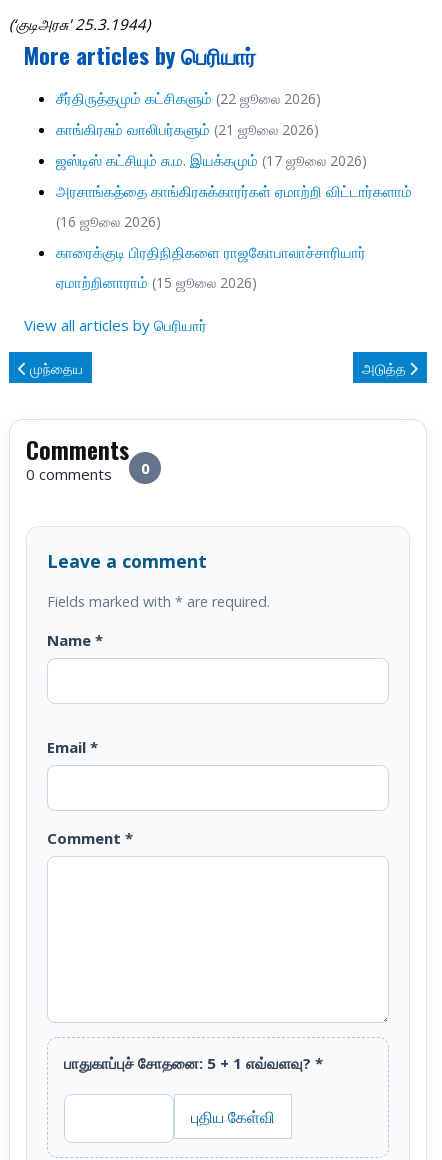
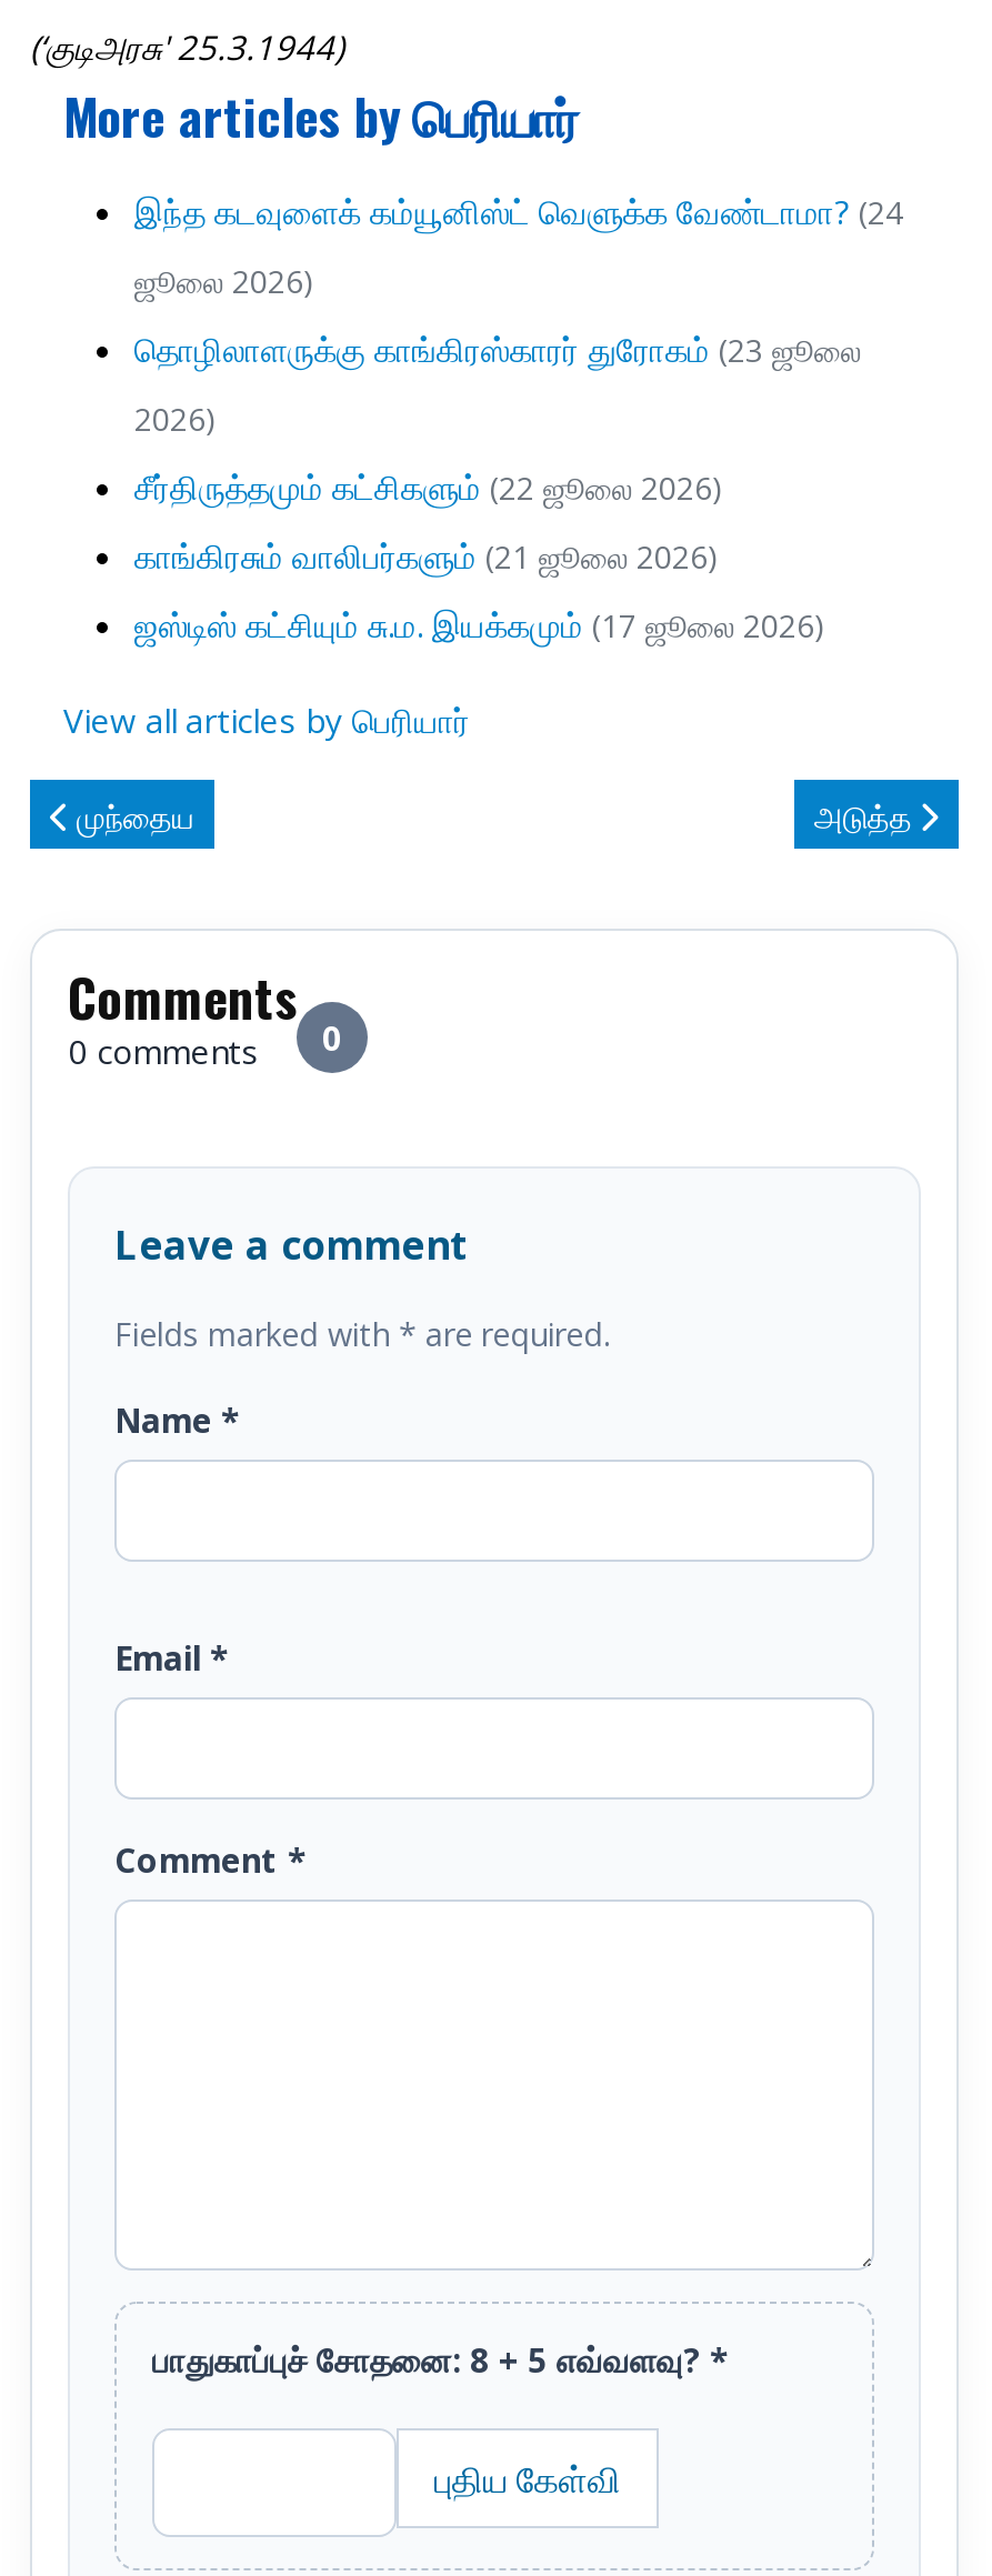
+ இந்த கடவுளைக் கம்யூனிஸ்ட் வெளுக்க வேண்டாமா? (24
+ ஜூலை 2026)
+ தொழிலாளருக்கு காங்கிரஸ்காரர் துரோகம் (23 ஜூலை
+ 2026)

moved down: சீர்திருத்தமும் கட்சிகளும் (22 ஜூலை 2026) | காங்கிரசும் வாலிபர்களும் (21 ஜூலை 2026) | ஜஸ்டிஸ் கட்சியும் சு.ம. இயக்கமும் (17 ஜூலை 2026)

- அரசாங்கத்தை காங்கிரசுக்காரர்கள் ஏமாற்றி விட்டார்களாம்
- (16 ஜூலை 2026)
- காரைக்குடி பிரதிநிதிகளை ராஜகோபாலாச்சாரியார்
- ஏமாற்றினாராம் (15 ஜூலை 2026)

- பாதுகாப்புச் சோதனை: 5 + 1 எவ்வளவு? *
+ பாதுகாப்புச் சோதனை: 8 + 5 எவ்வளவு? *
